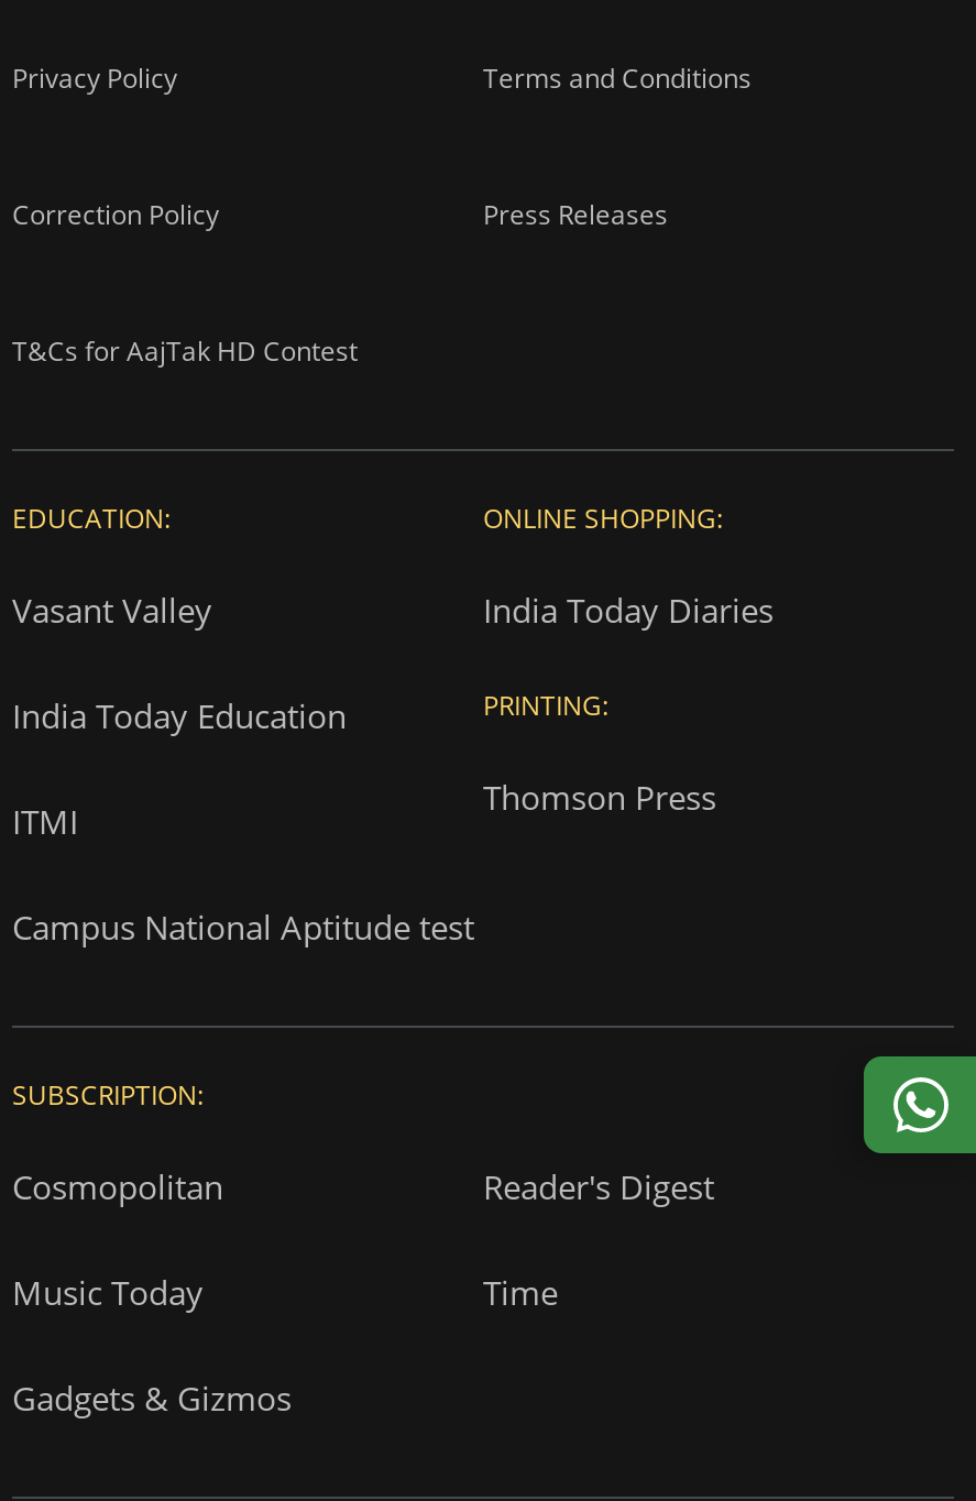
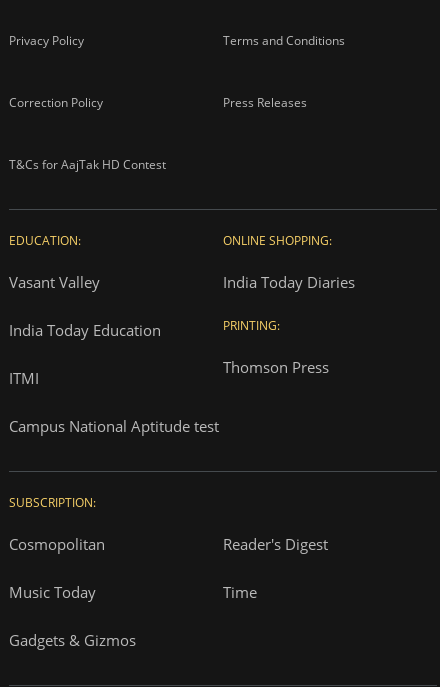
- [image]
